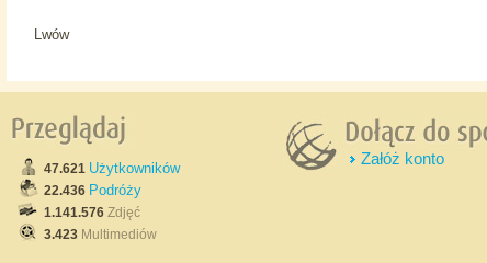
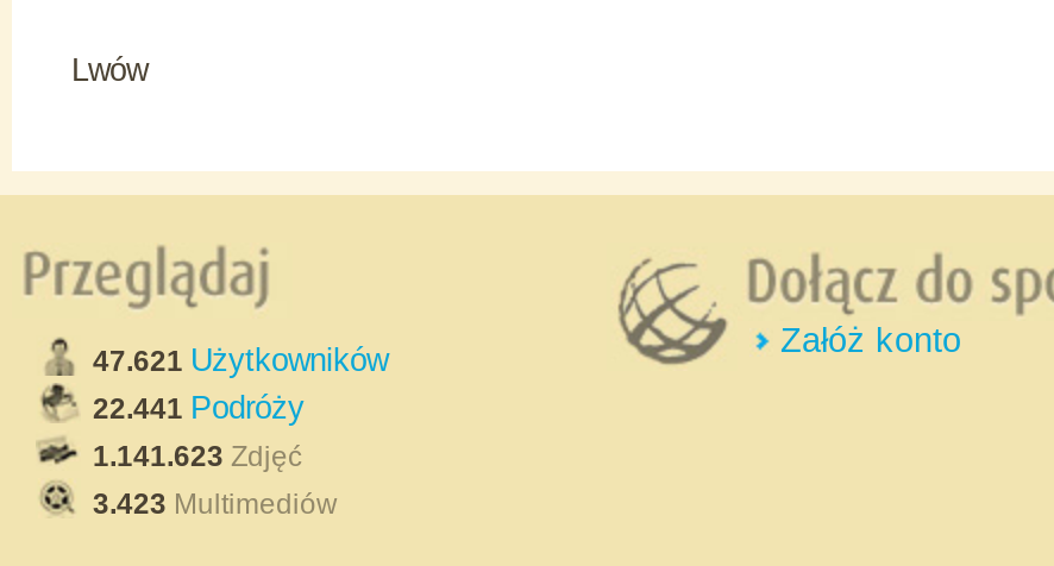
- 22.436 Podróży
+ 22.441 Podróży

- 1.141.576 Zdjęć
+ 1.141.623 Zdjęć
